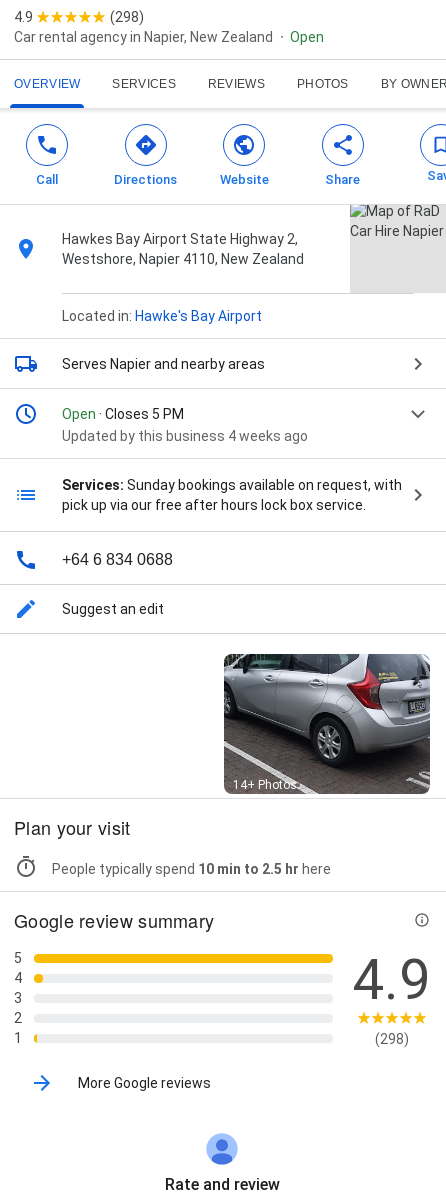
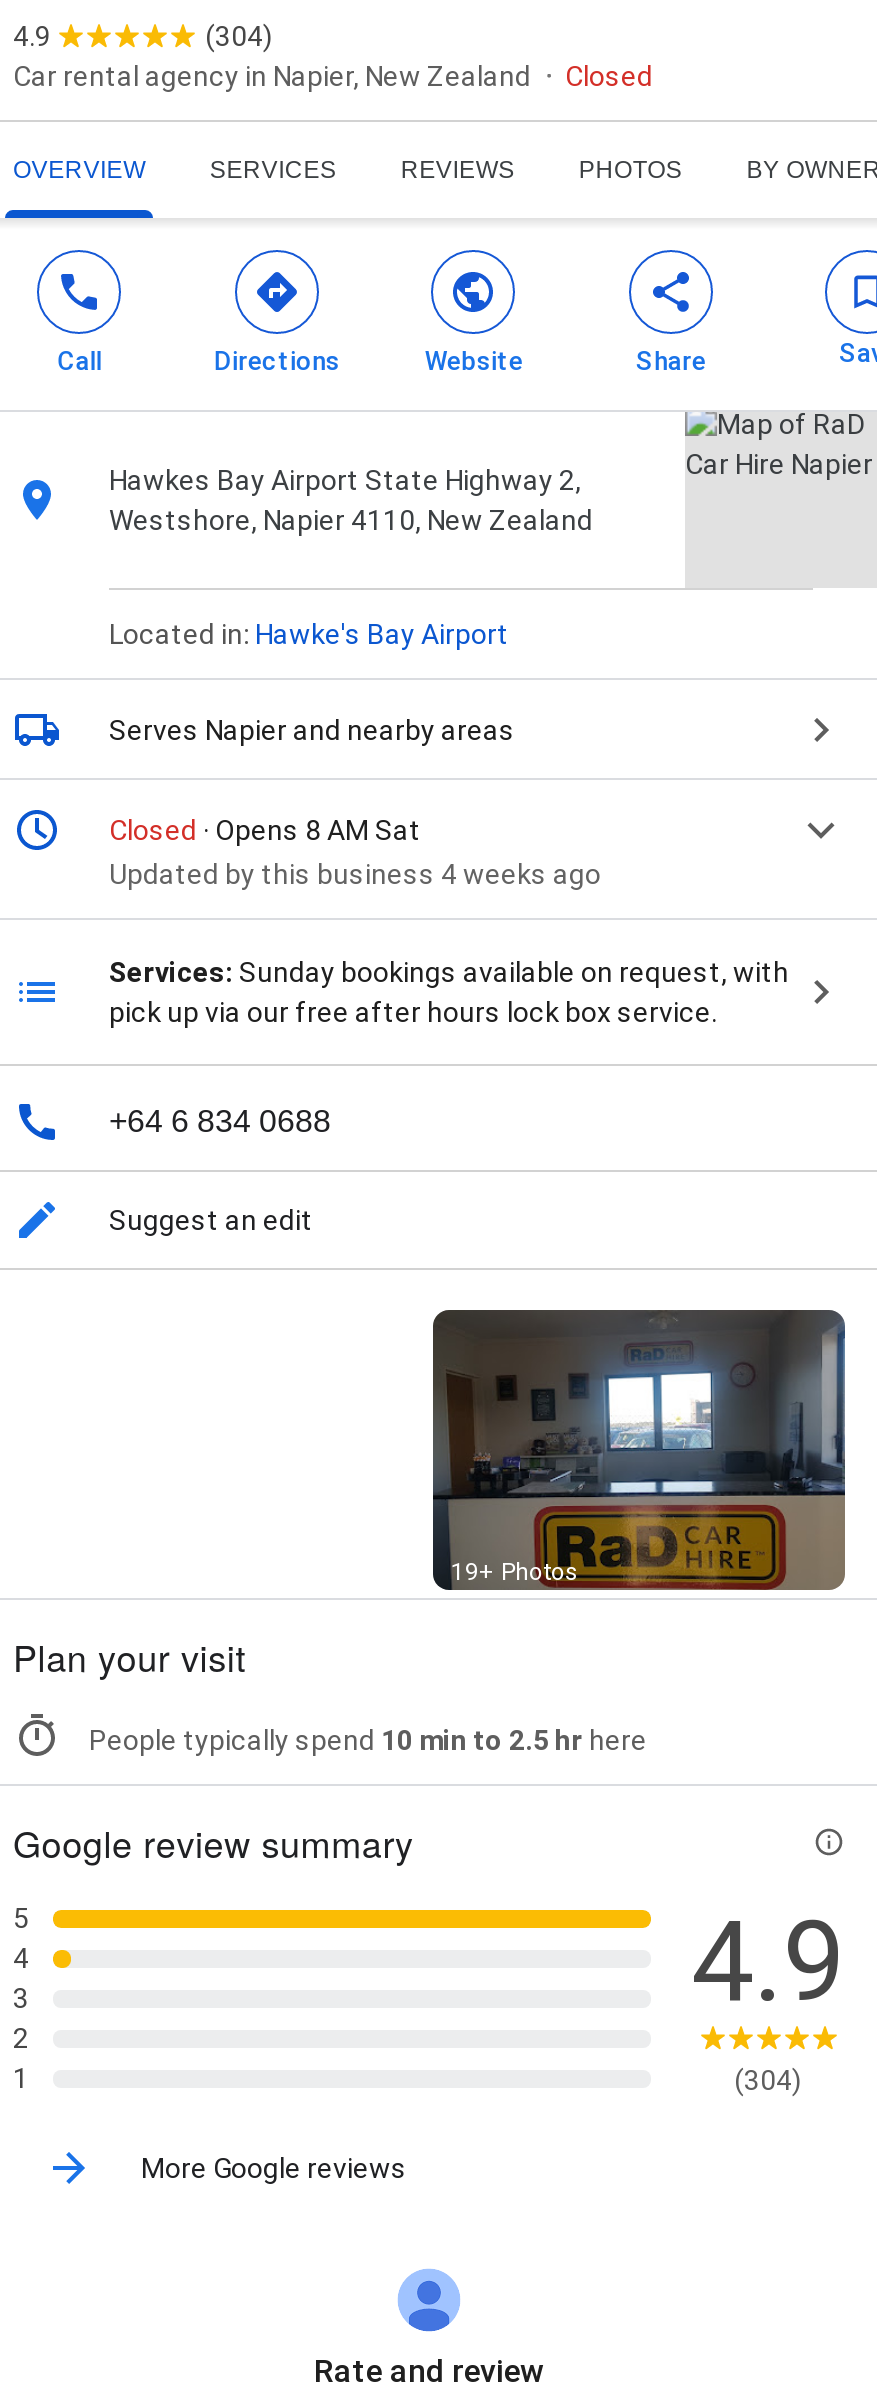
- (298)
+ (304)

- Open
+ Closed

- Open · Closes 5 PM
+ Closed · Opens 8 AM Sat

- [image]
- 14+ Photos
+ [image]
+ 19+ Photos

- (298)
+ (304)
